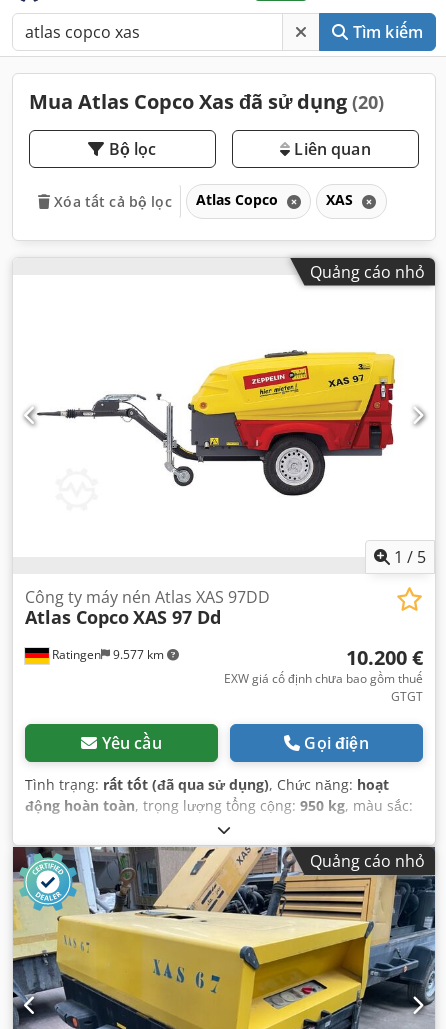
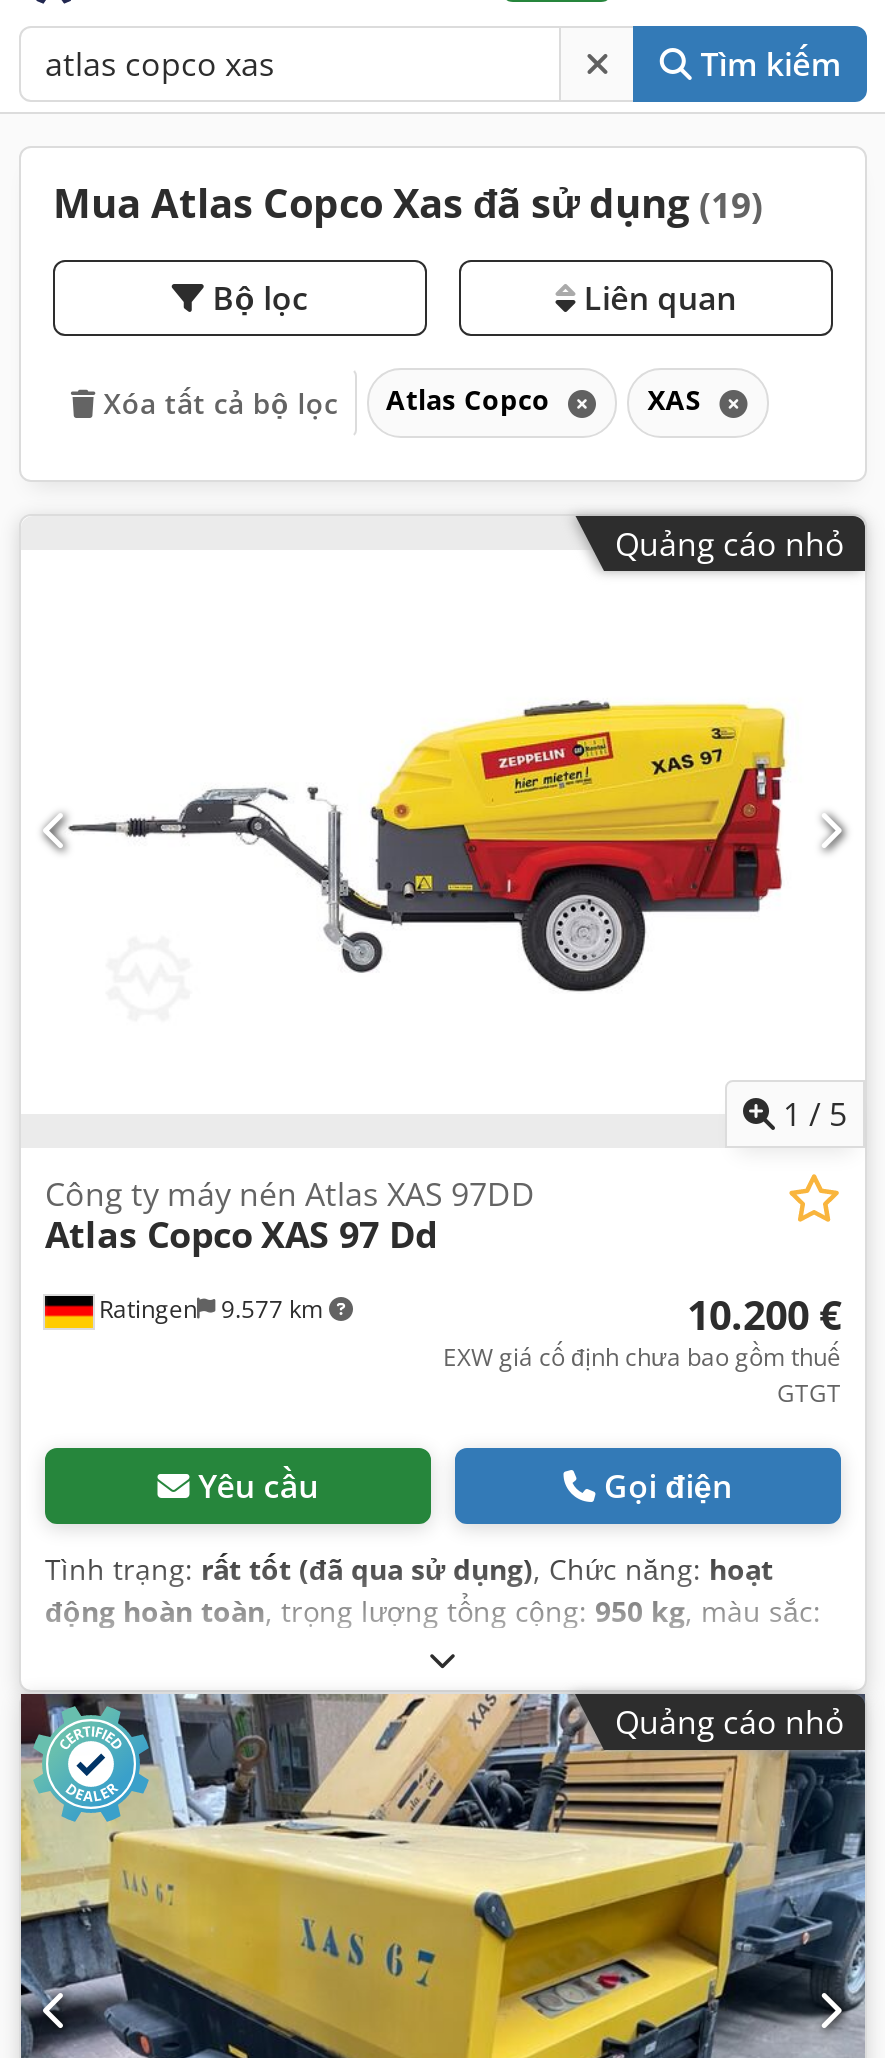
- Mua Atlas Copco Xas đã sử dụng (20)
+ Mua Atlas Copco Xas đã sử dụng (19)
